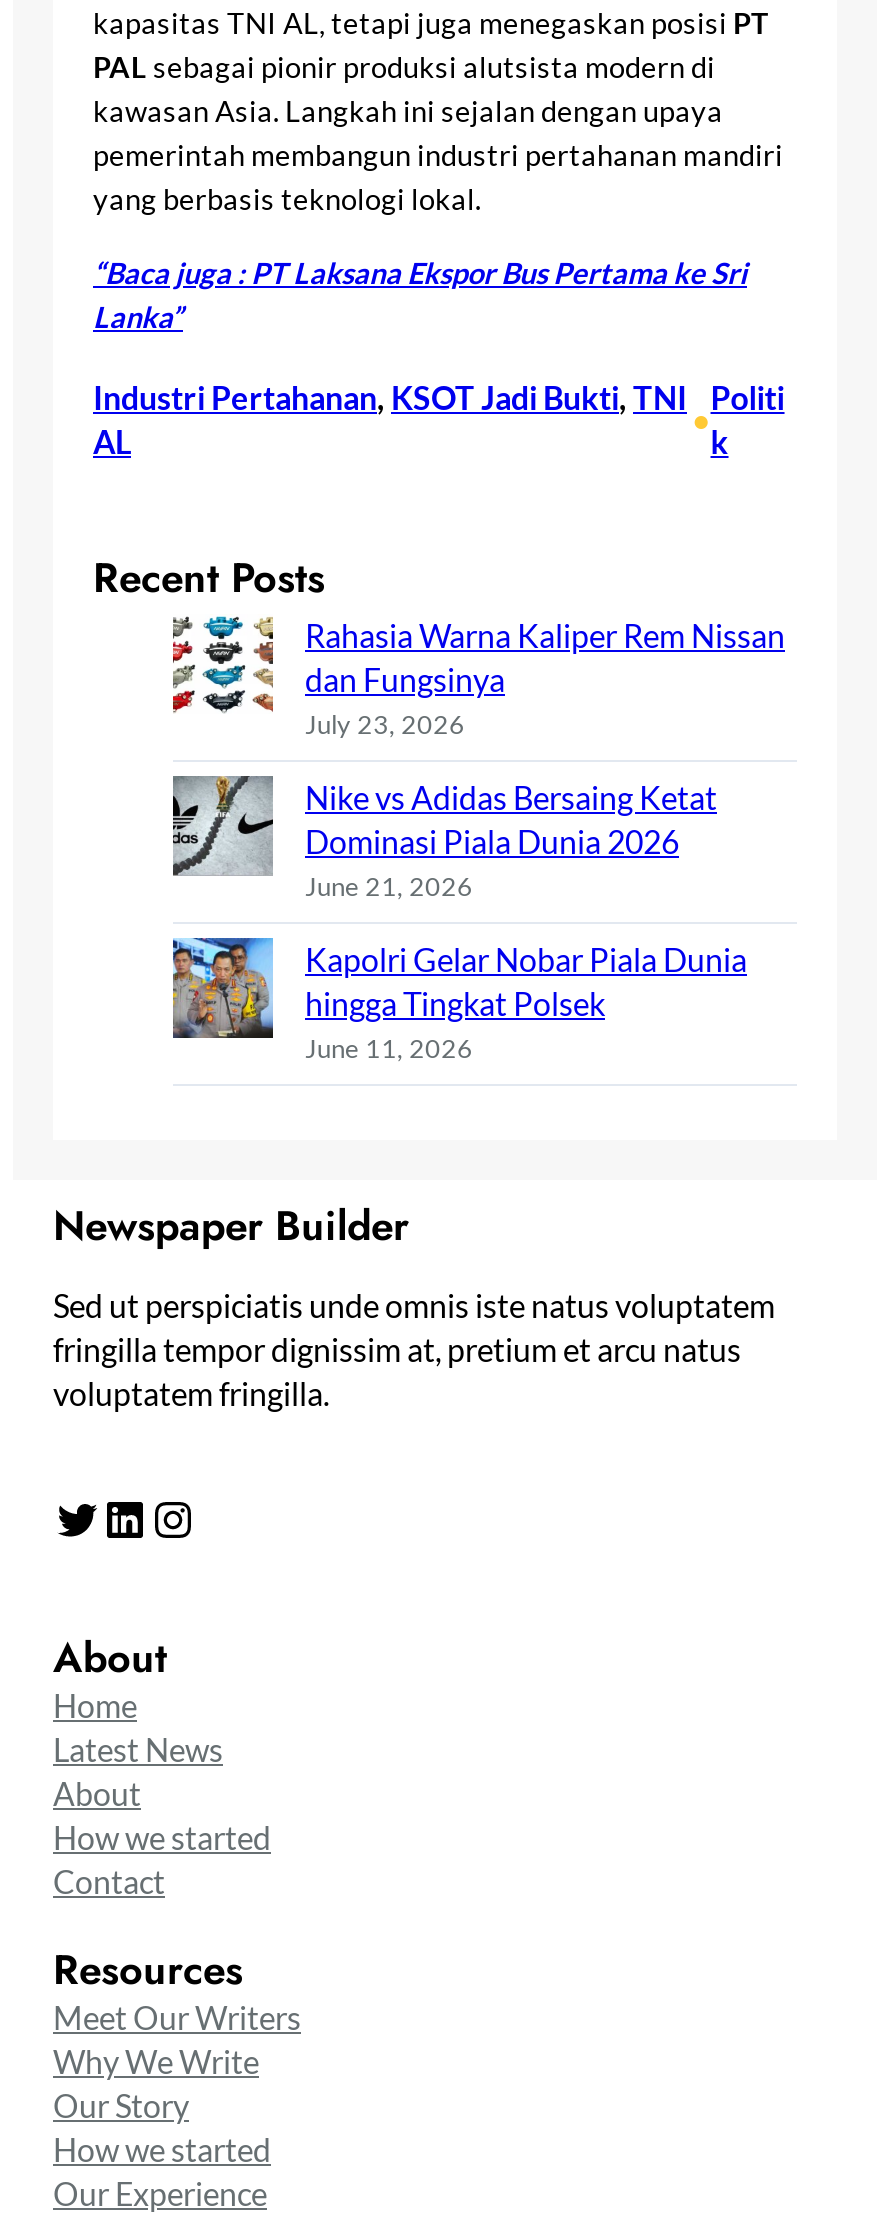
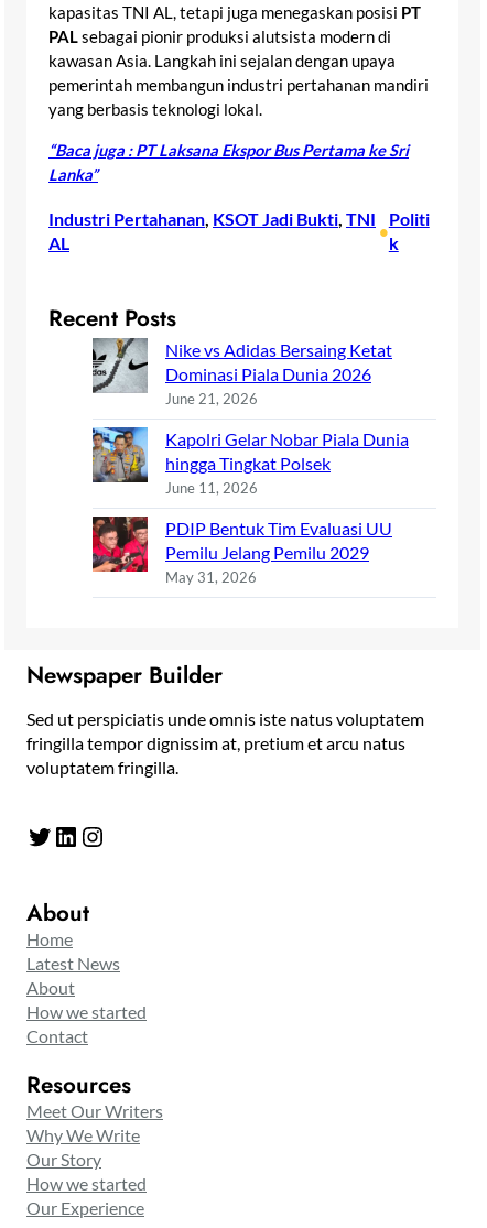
- [image]
- Rahasia Warna Kaliper Rem Nissan
- dan Fungsinya
- July 23, 2026

moved up: [image] | Nike vs Adidas Bersaing Ketat | Dominasi Piala Dunia 2026 | June 21, 2026 | Kapolri Gelar Nobar Piala Dunia | hingga Tingkat Polsek | June 11, 2026

+ [image]
+ PDIP Bentuk Tim Evaluasi UU
+ Pemilu Jelang Pemilu 2029
+ May 31, 2026
